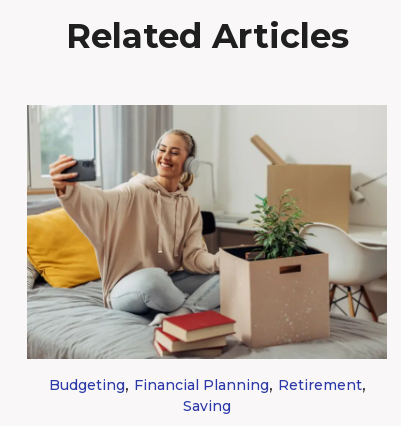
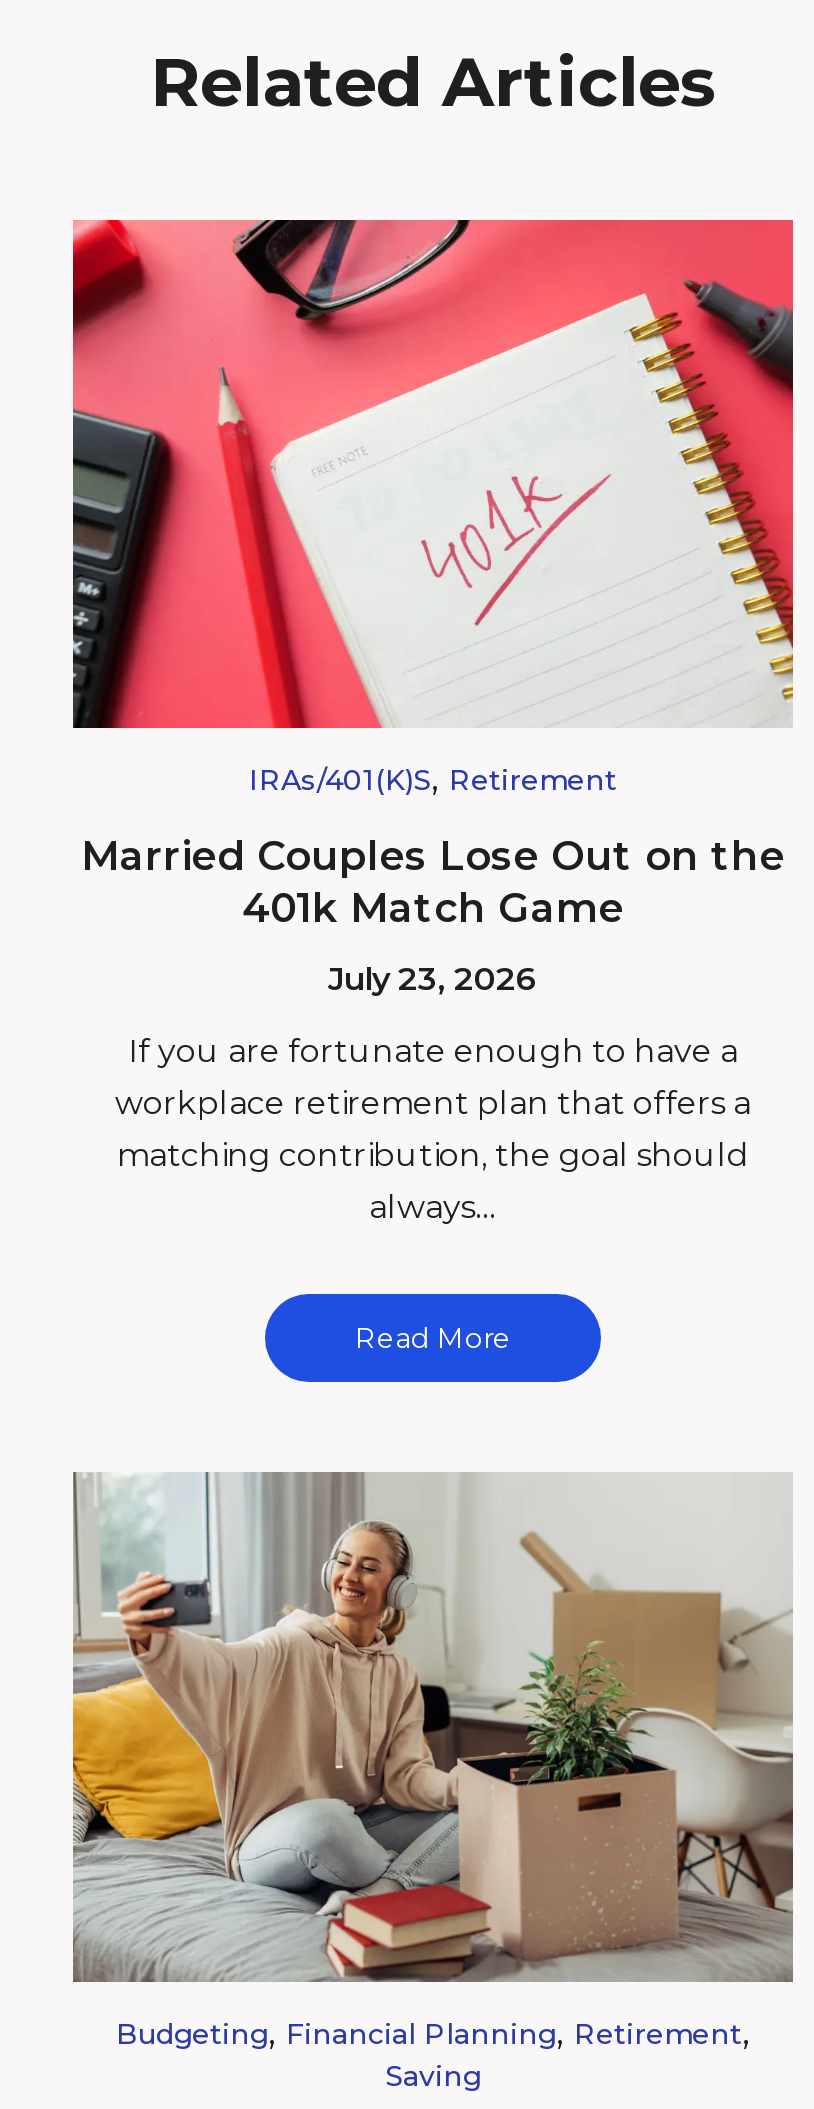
+ [image]
+ IRAs/401(k)s, Retirement
+ Married Couples Lose Out on the
+ 401k Match Game
+ July 23, 2026
+ If you are fortunate enough to have a
+ workplace retirement plan that offers a
+ matching contribution, the goal should
+ always…
+ Read More
